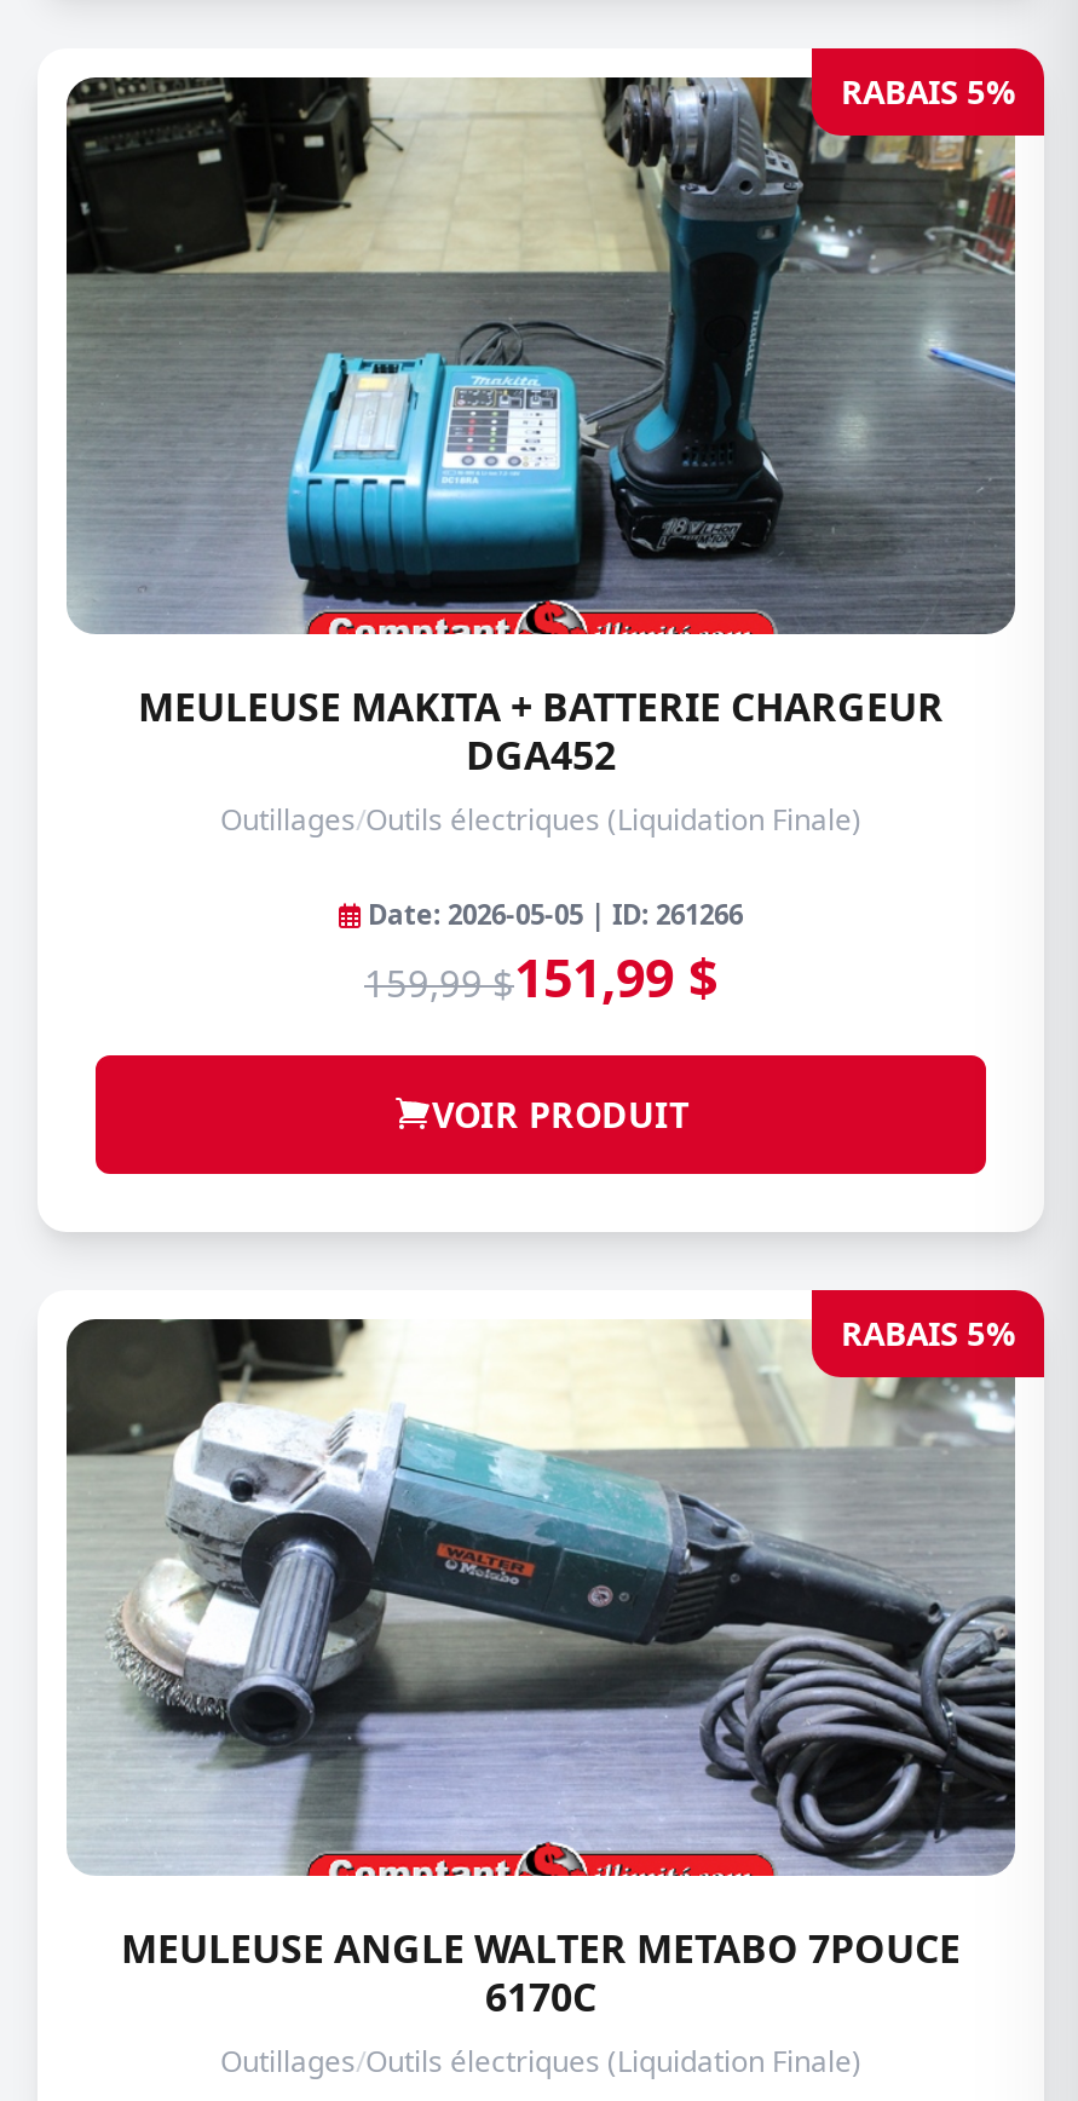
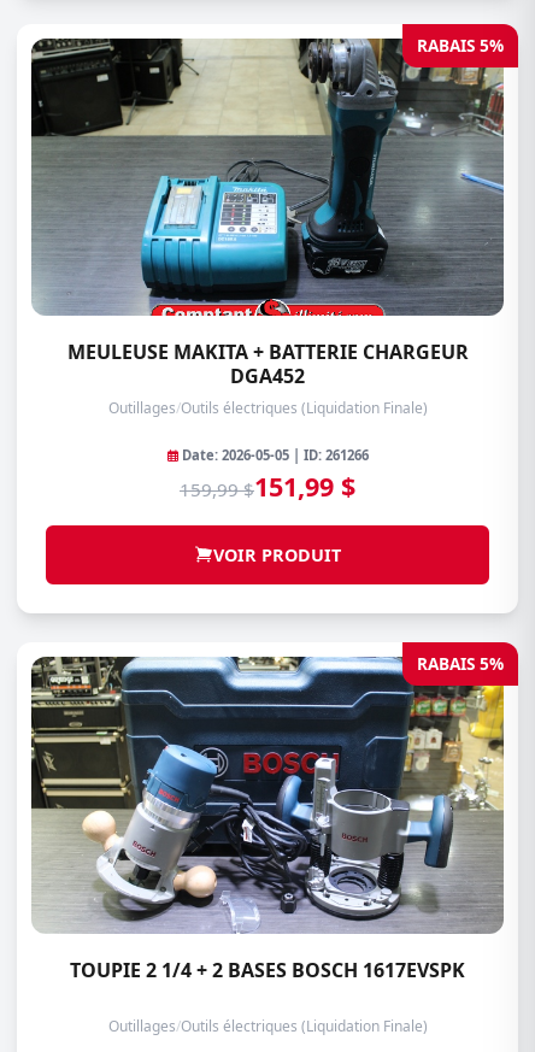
- [image]
- MEULEUSE ANGLE WALTER METABO 7POUCE
- 6170C
+ [image]
+ TOUPIE 2 1/4 + 2 BASES BOSCH 1617EVSPK
